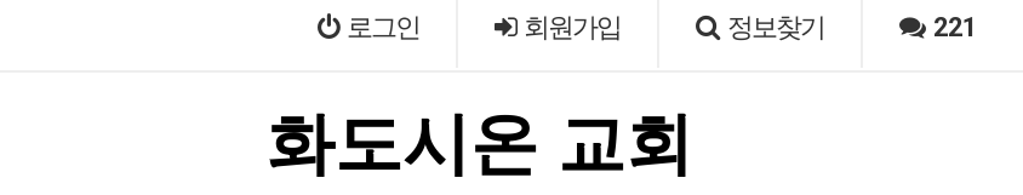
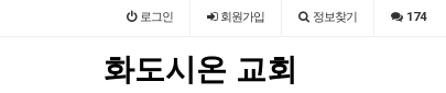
- 221
+ 174
